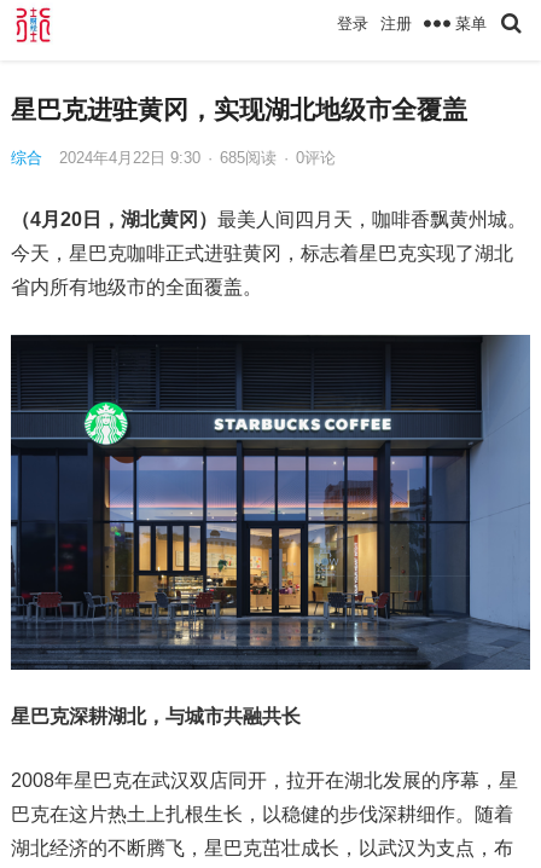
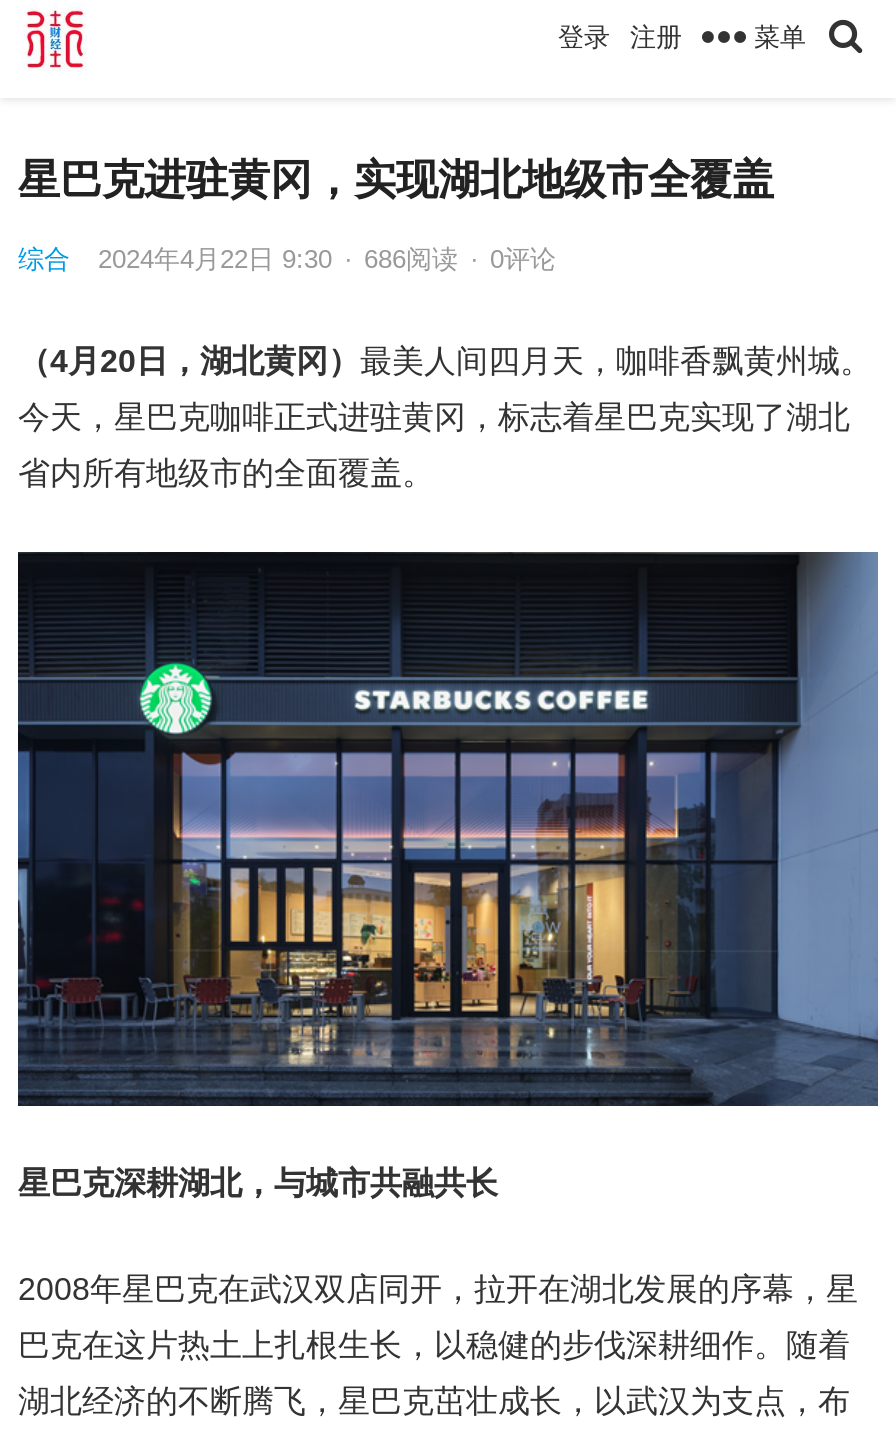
- 2024年4月22日 9:30 · 685阅读 · 0评论
+ 2024年4月22日 9:30 · 686阅读 · 0评论
